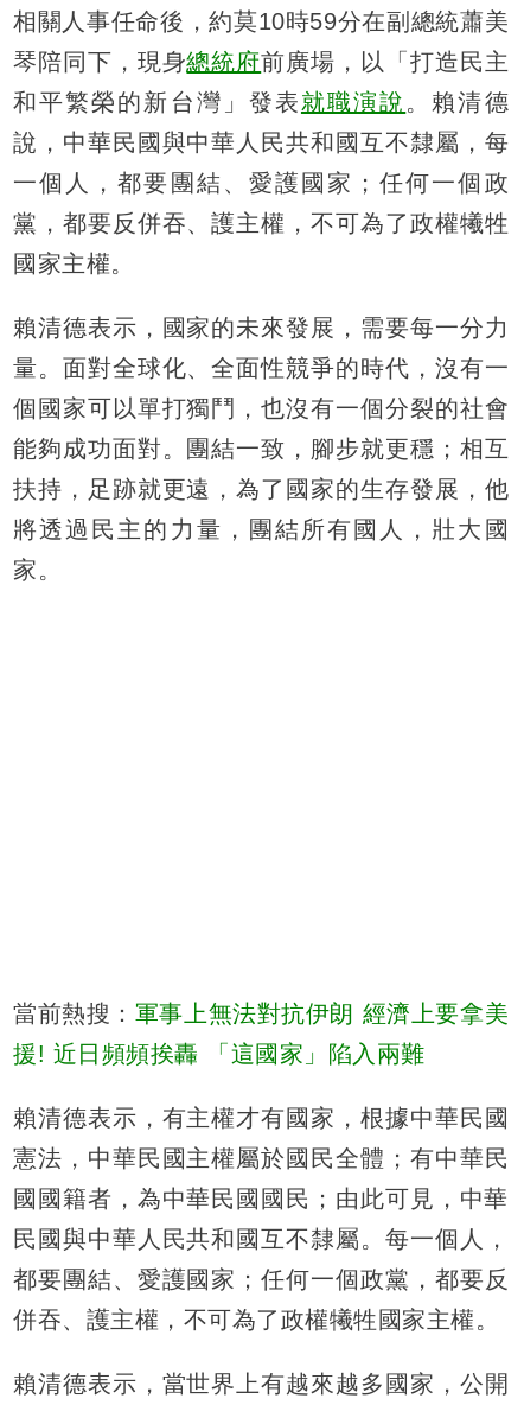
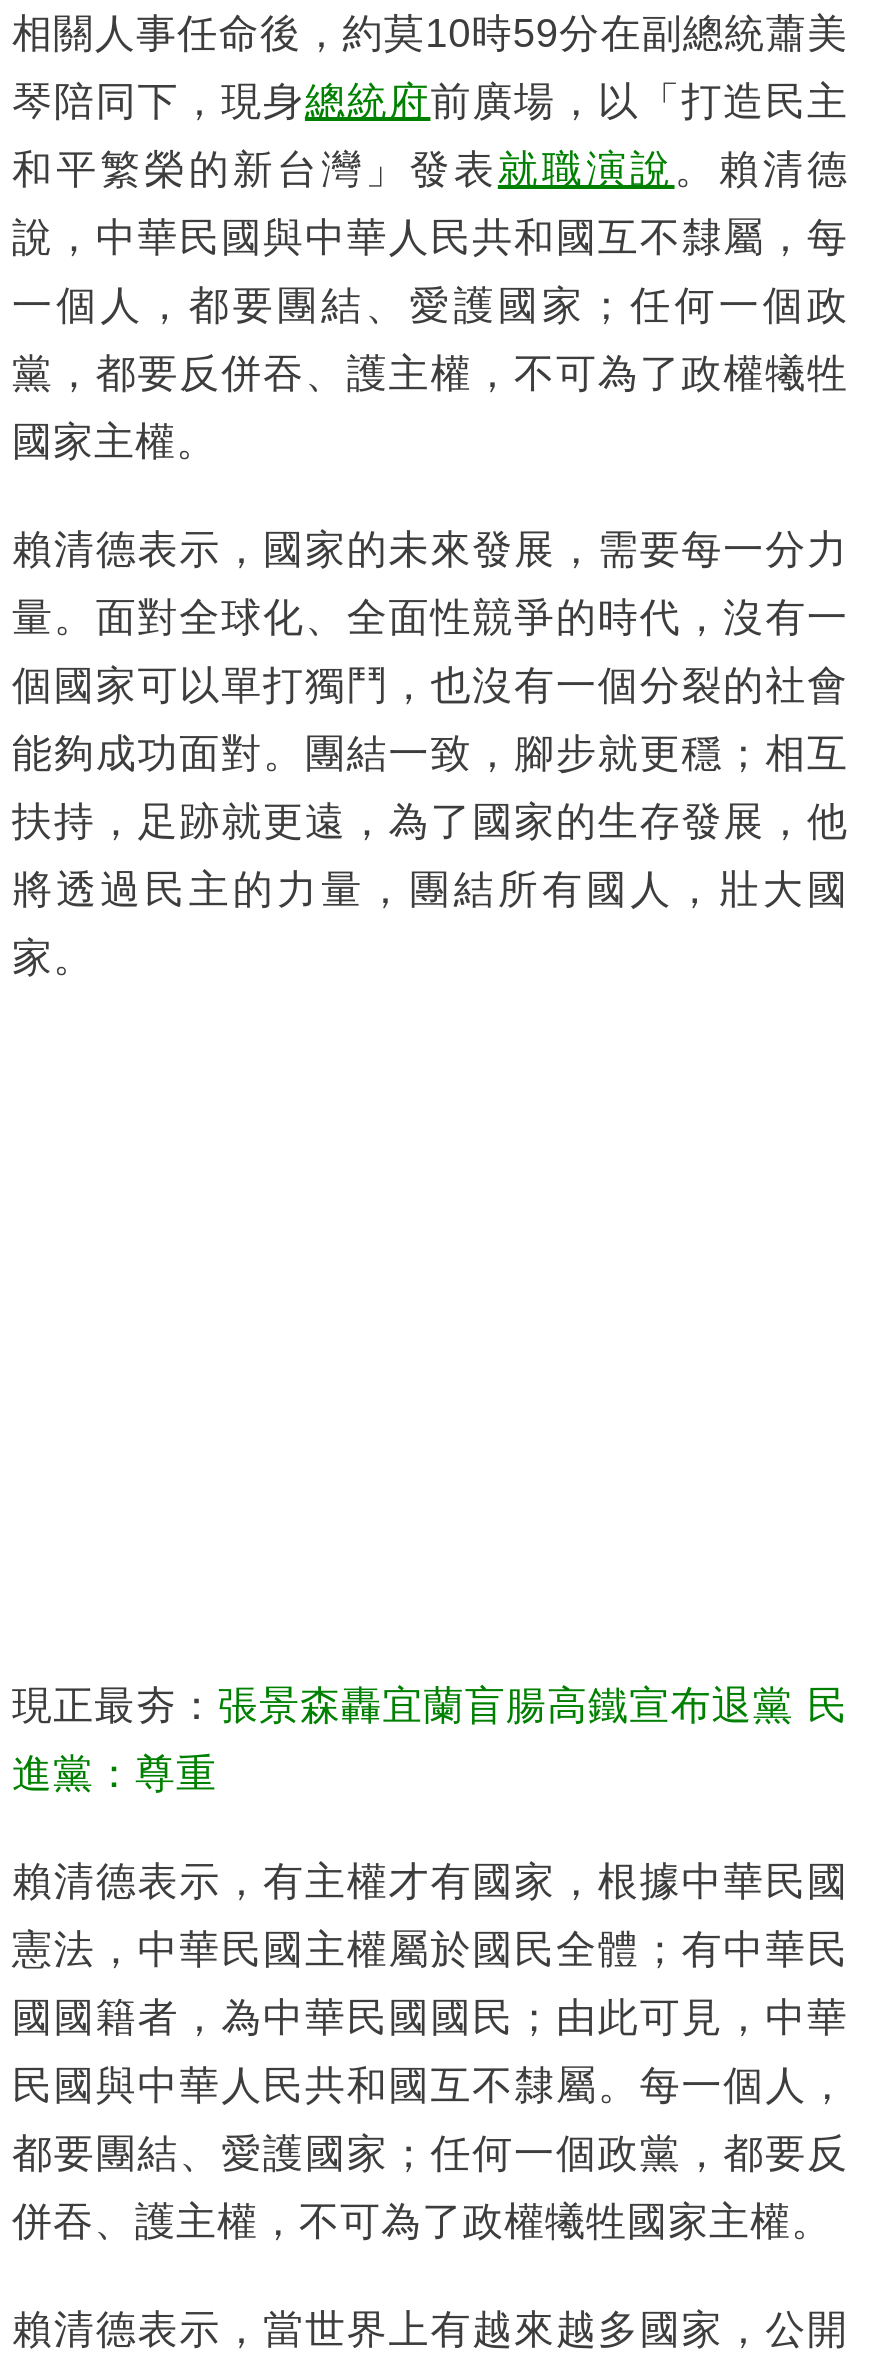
- 當前熱搜：軍事上無法對抗伊朗 經濟上要拿美
+ 現正最夯：張景森轟宜蘭盲腸高鐵宣布退黨 民

- 援! 近日頻頻挨轟 「這國家」陷入兩難
+ 進黨：尊重
